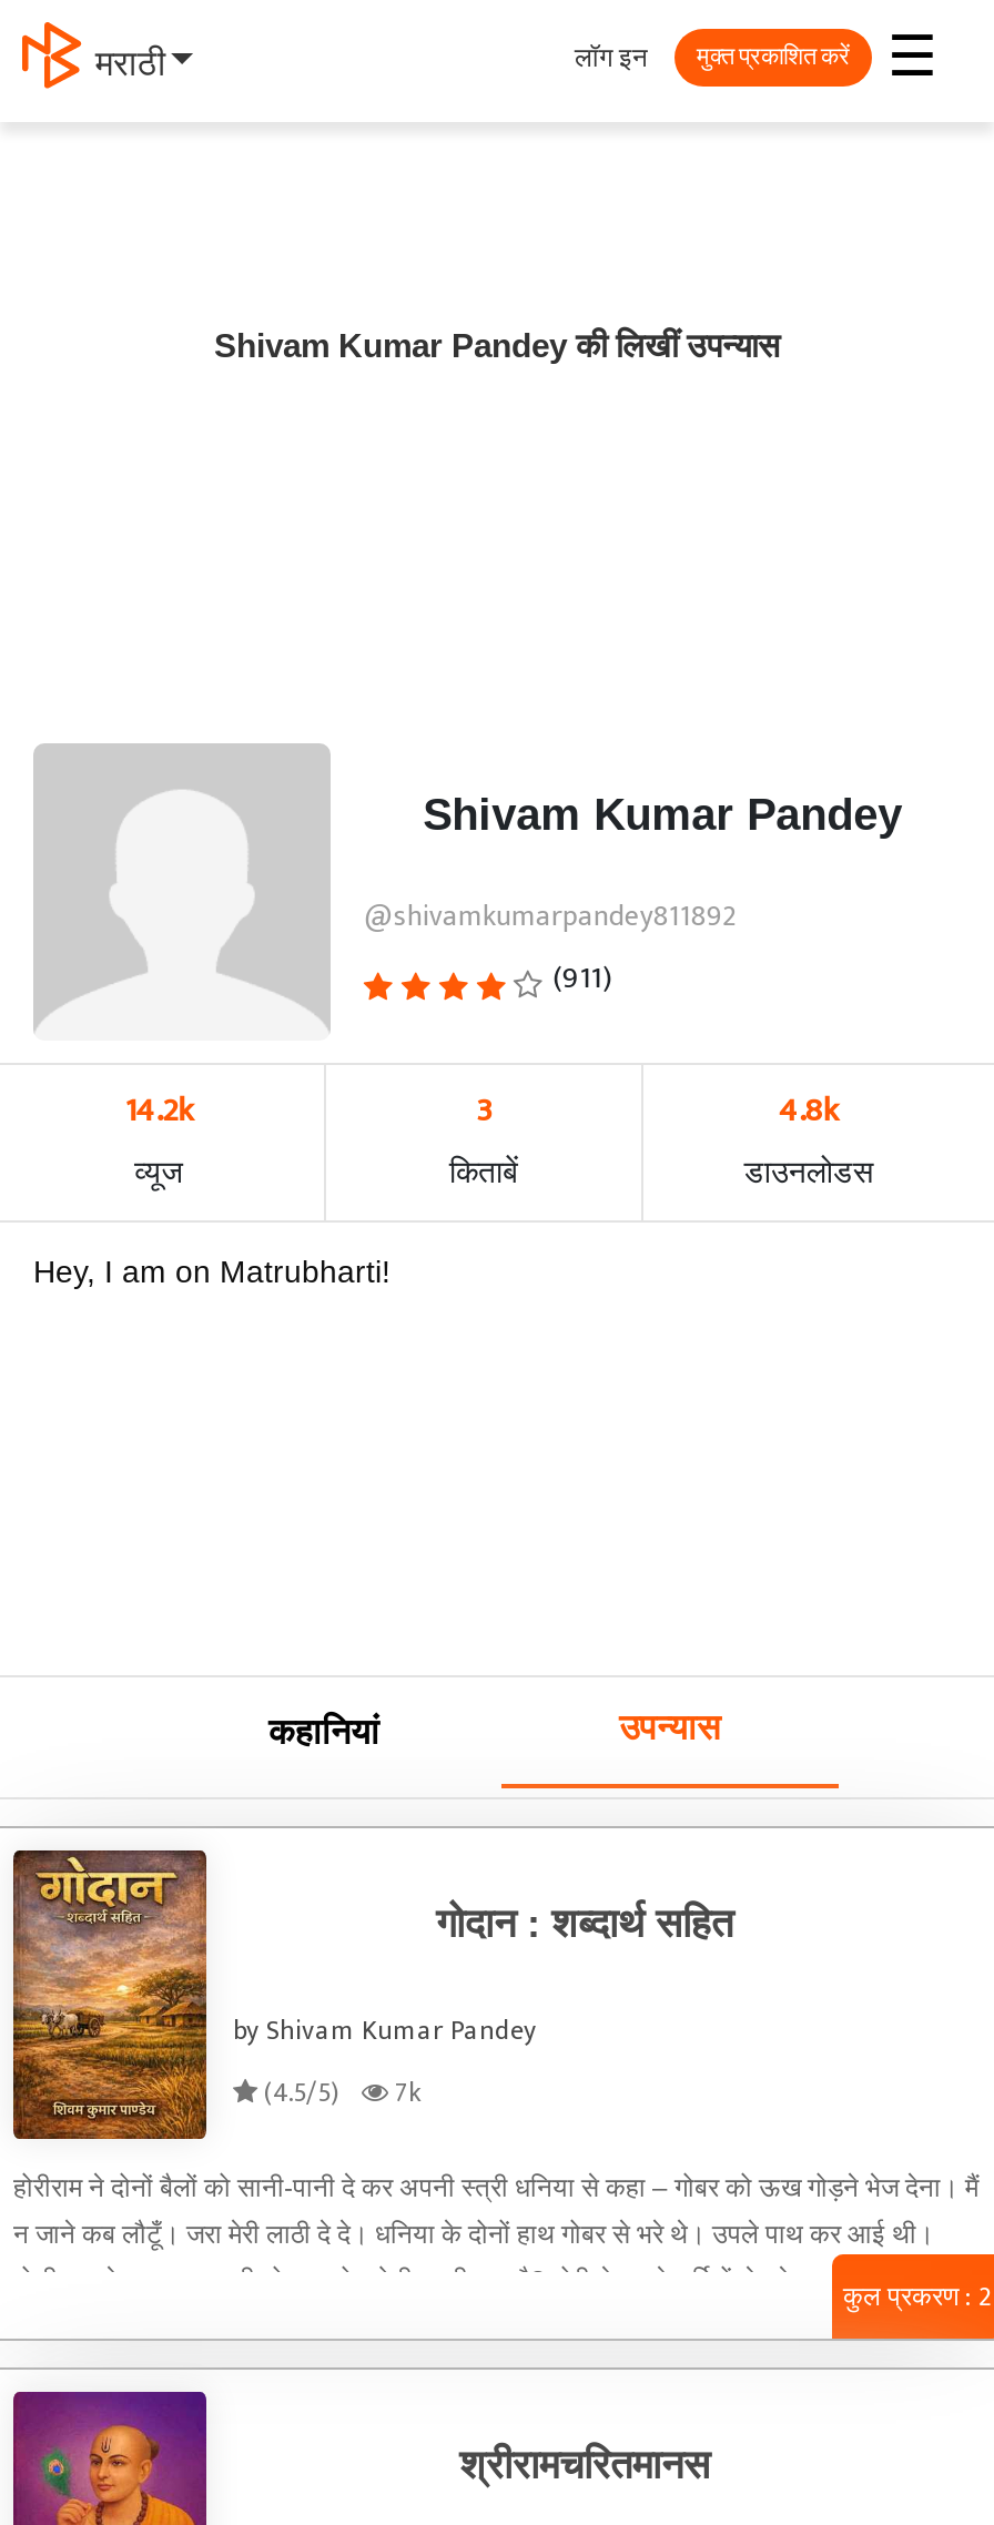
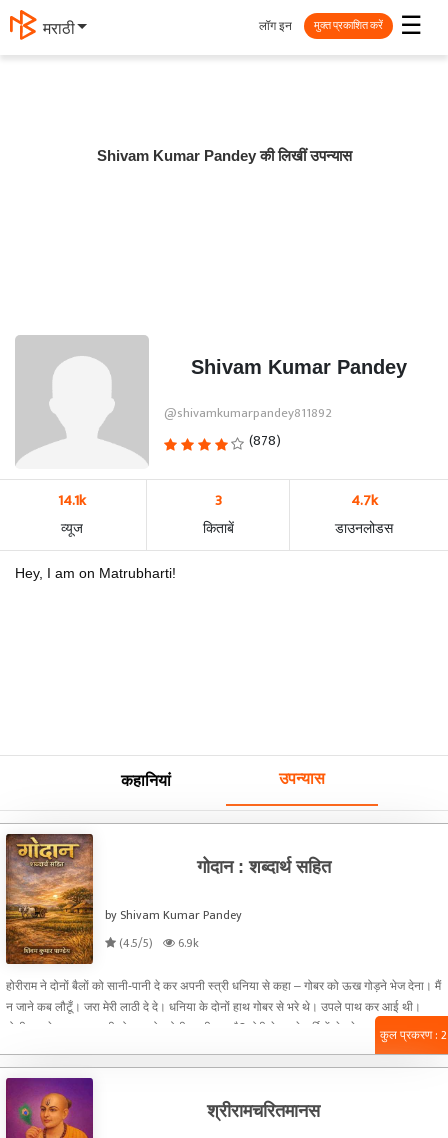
- (911)
+ (878)

- 14.2k
+ 14.1k

- 4.8k
+ 4.7k

- (4.5/5) 7k
+ (4.5/5) 6.9k
